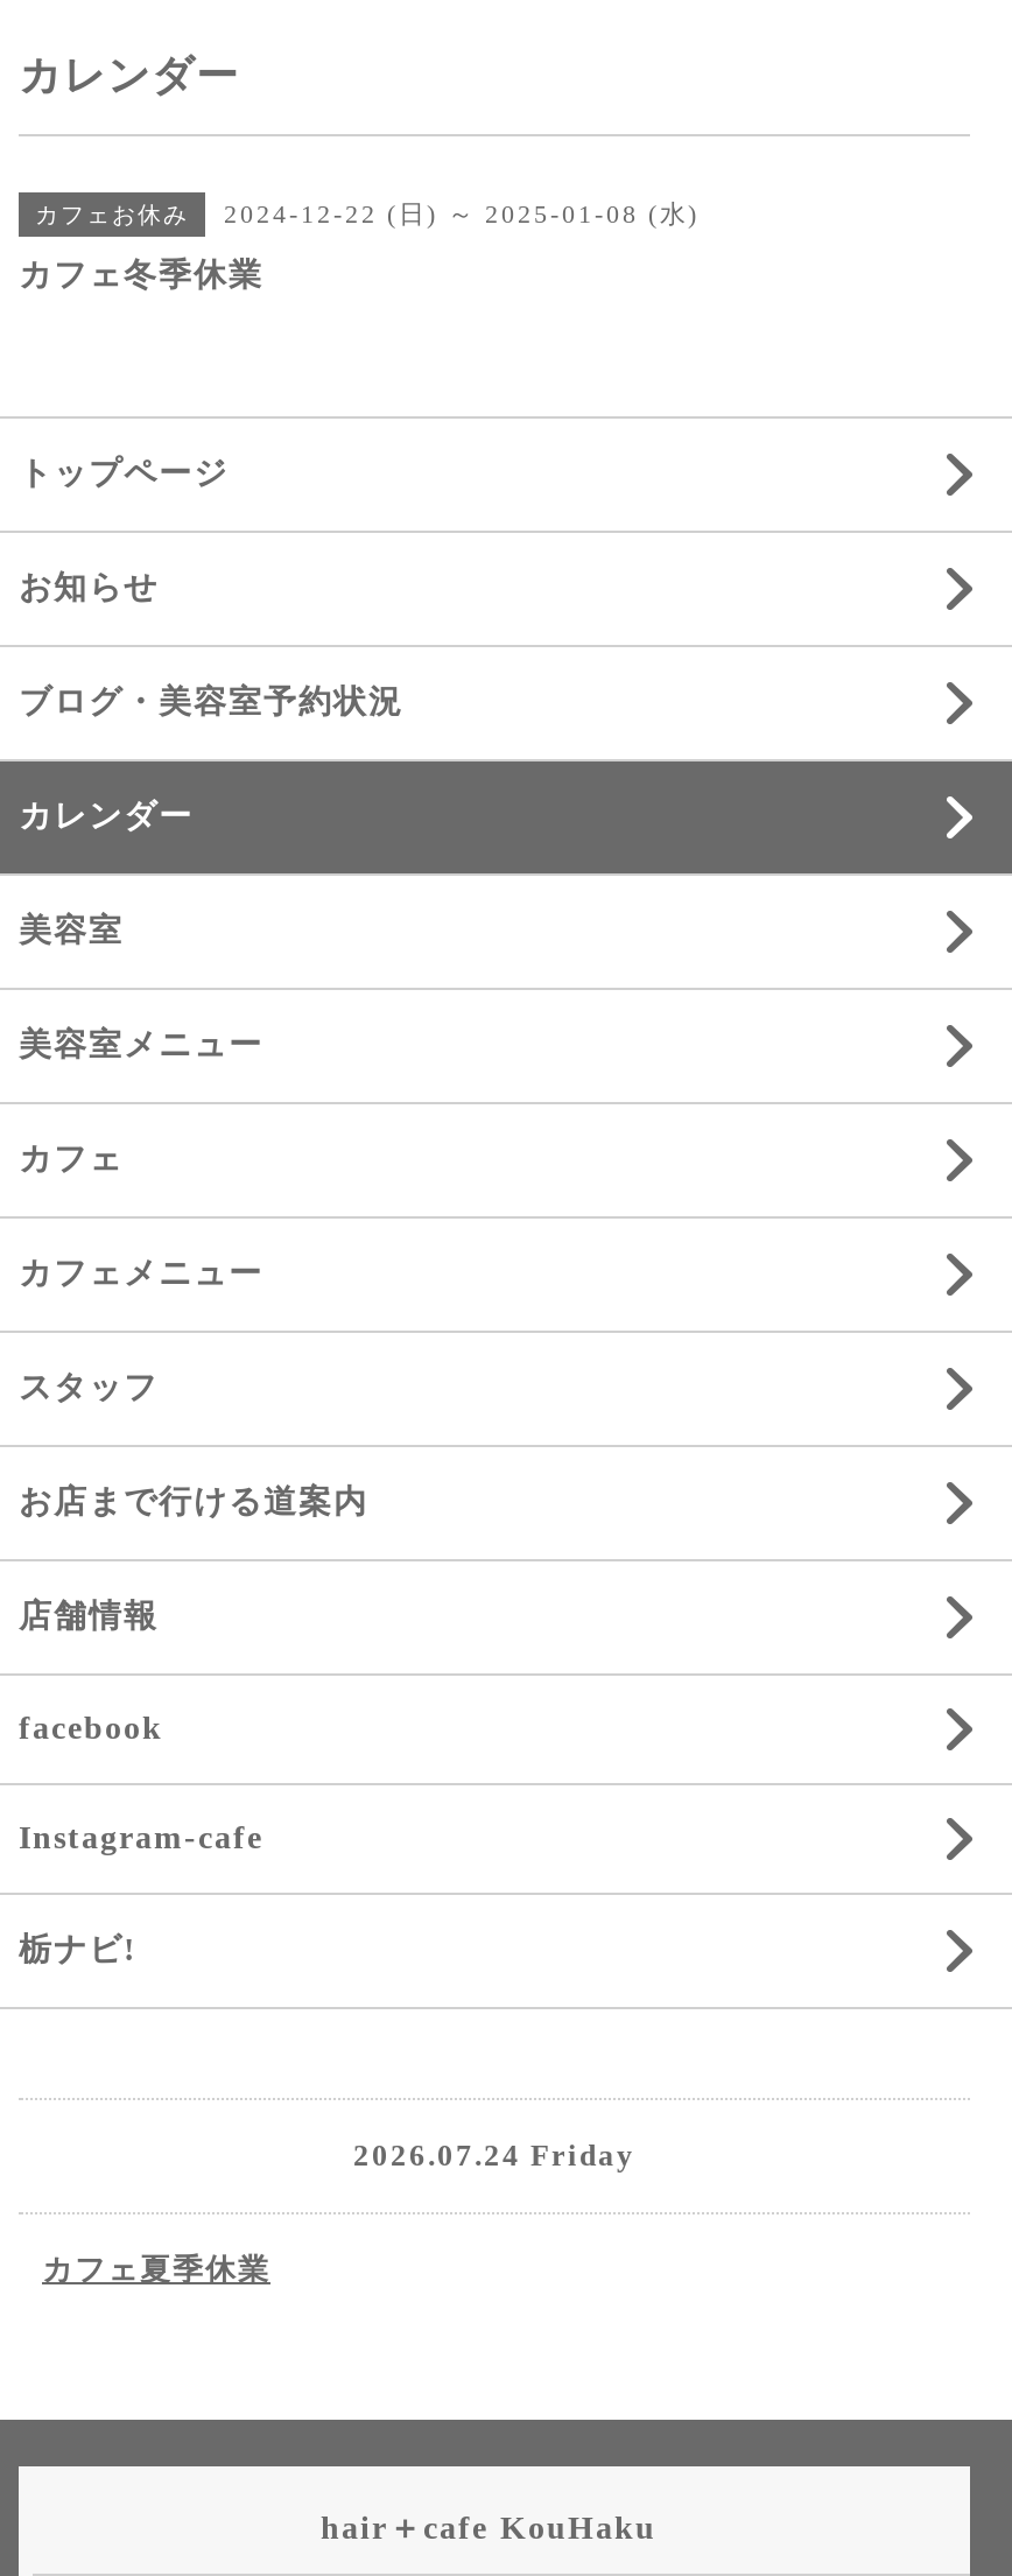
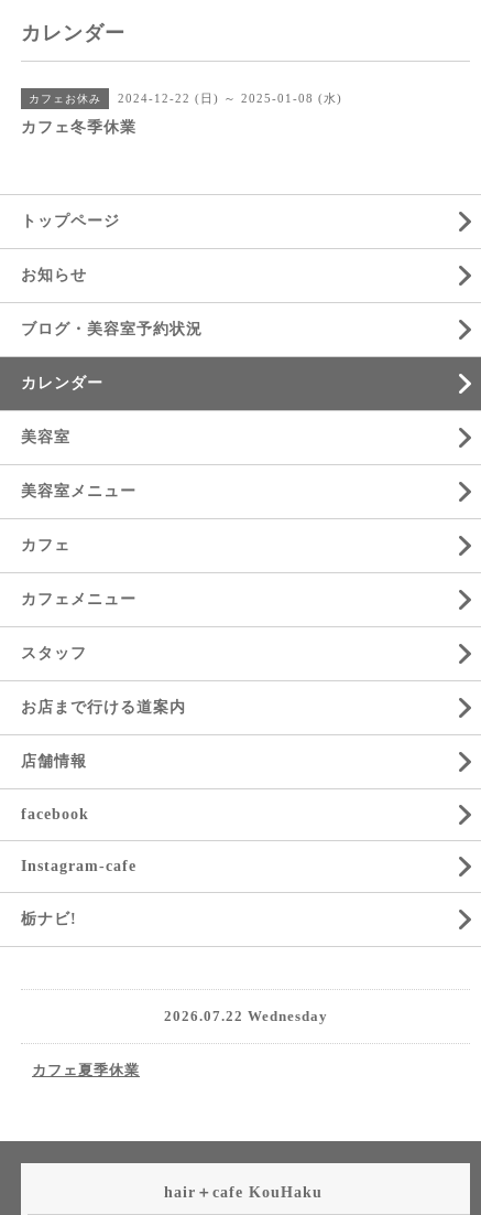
- 2026.07.24 Friday
+ 2026.07.22 Wednesday
